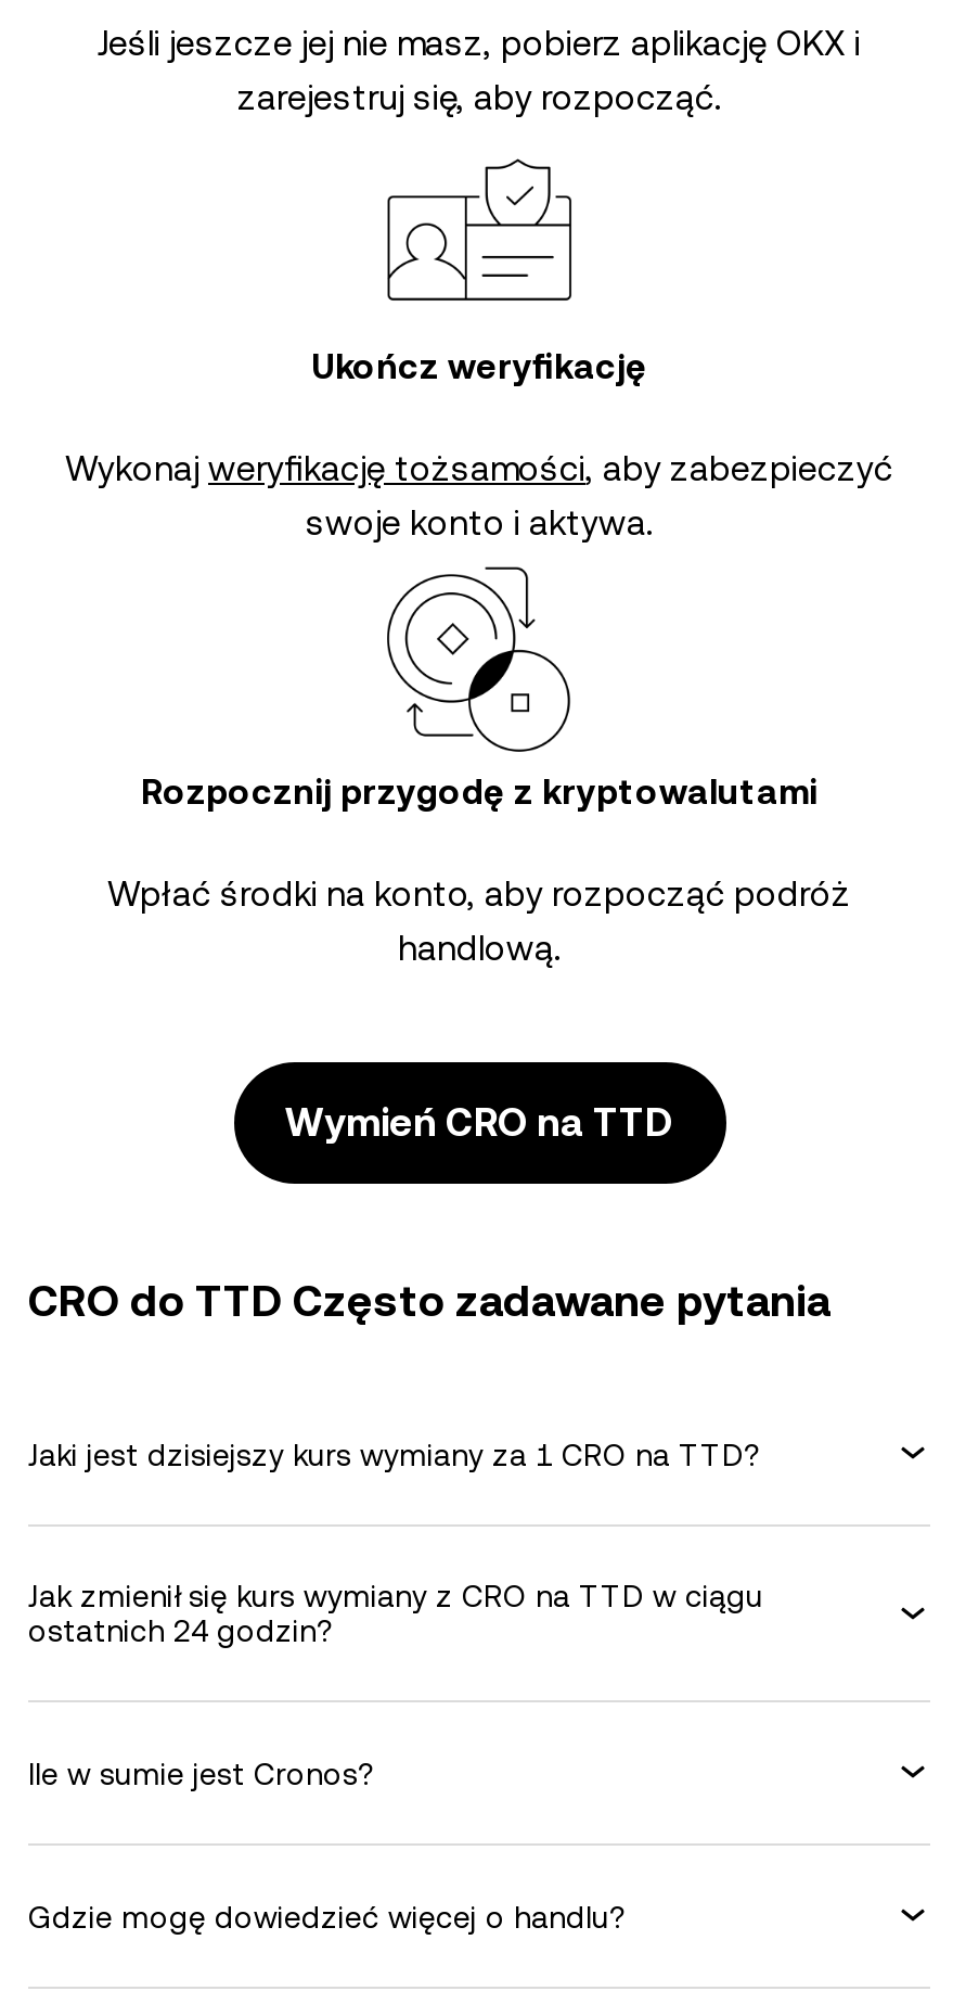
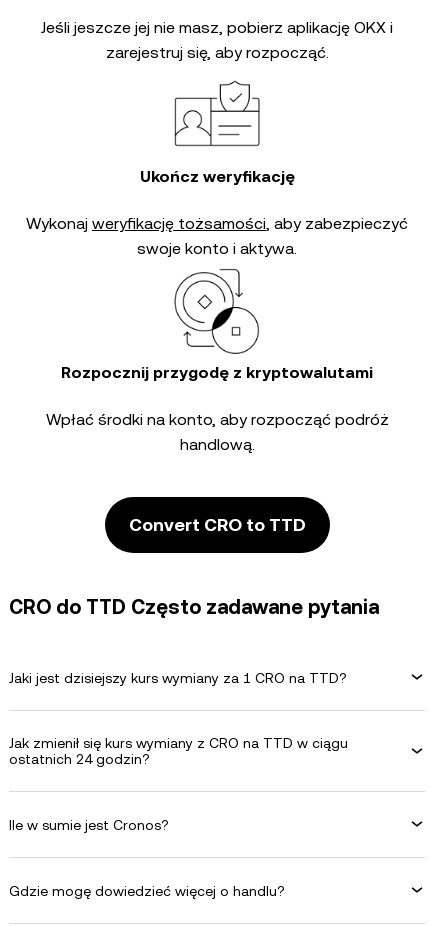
- Wymień CRO na TTD
+ Convert CRO to TTD
